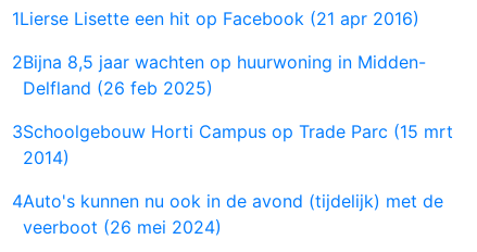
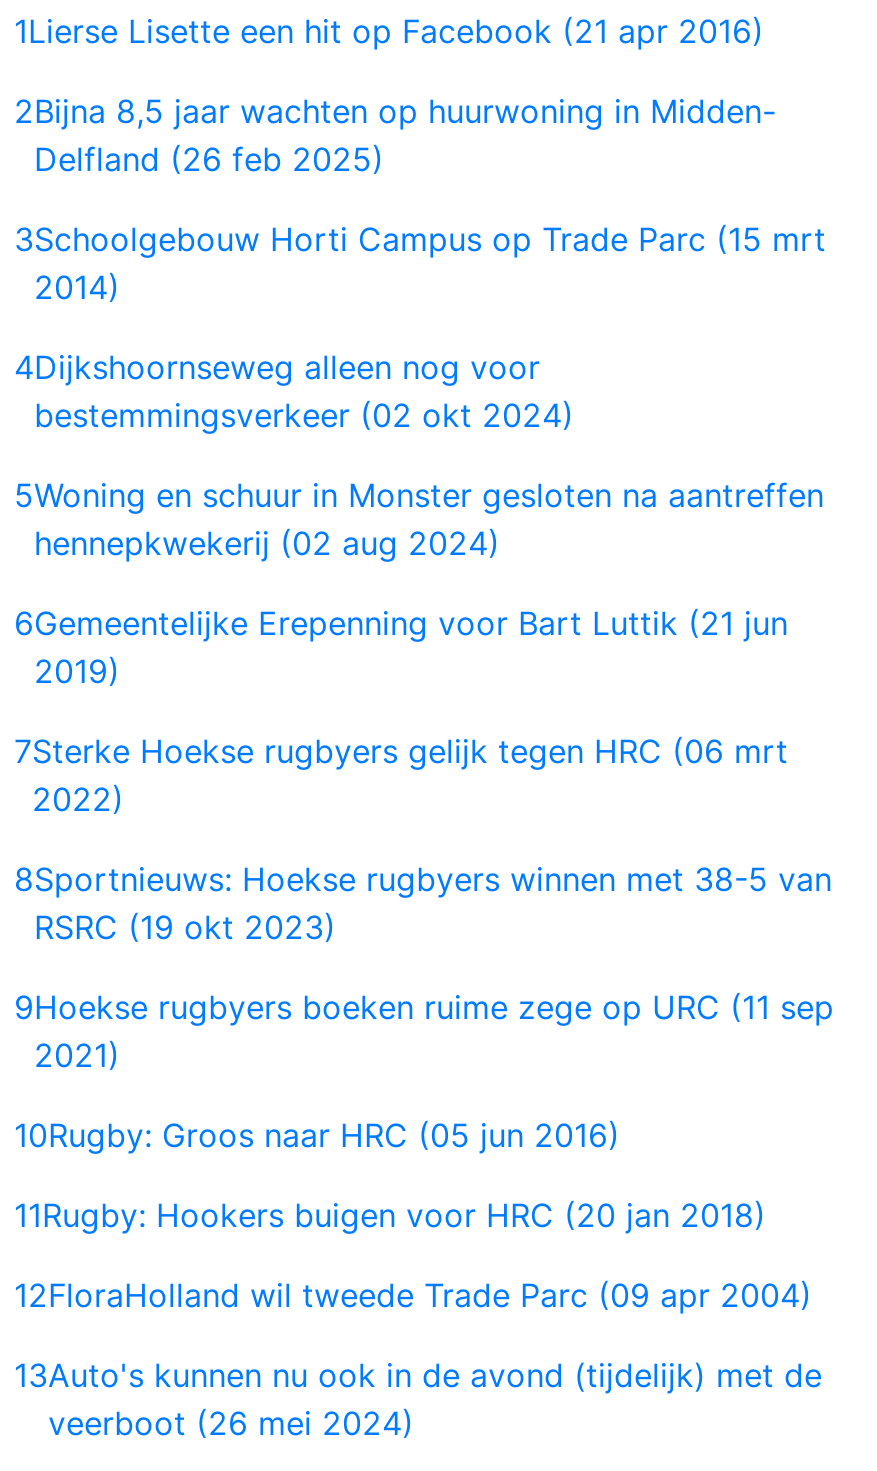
- 4Auto's kunnen nu ook in de avond (tijdelijk) met de
+ 4Dijkshoornseweg alleen nog voor
+ bestemmingsverkeer (02 okt 2024)
+ 5Woning en schuur in Monster gesloten na aantreffen
+ hennepkwekerij (02 aug 2024)
+ 6Gemeentelijke Erepenning voor Bart Luttik (21 jun
+ 2019)
+ 7Sterke Hoekse rugbyers gelijk tegen HRC (06 mrt
+ 2022)
+ 8Sportnieuws: Hoekse rugbyers winnen met 38-5 van
+ RSRC (19 okt 2023)
+ 9Hoekse rugbyers boeken ruime zege op URC (11 sep
+ 2021)
+ 10Rugby: Groos naar HRC (05 jun 2016)
+ 11Rugby: Hookers buigen voor HRC (20 jan 2018)
+ 12FloraHolland wil tweede Trade Parc (09 apr 2004)
+ 13Auto's kunnen nu ook in de avond (tijdelijk) met de
